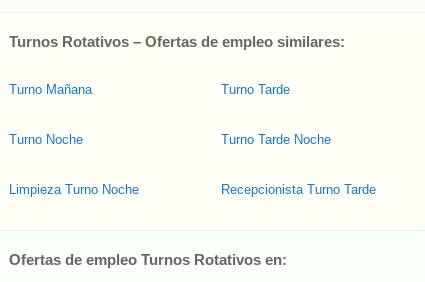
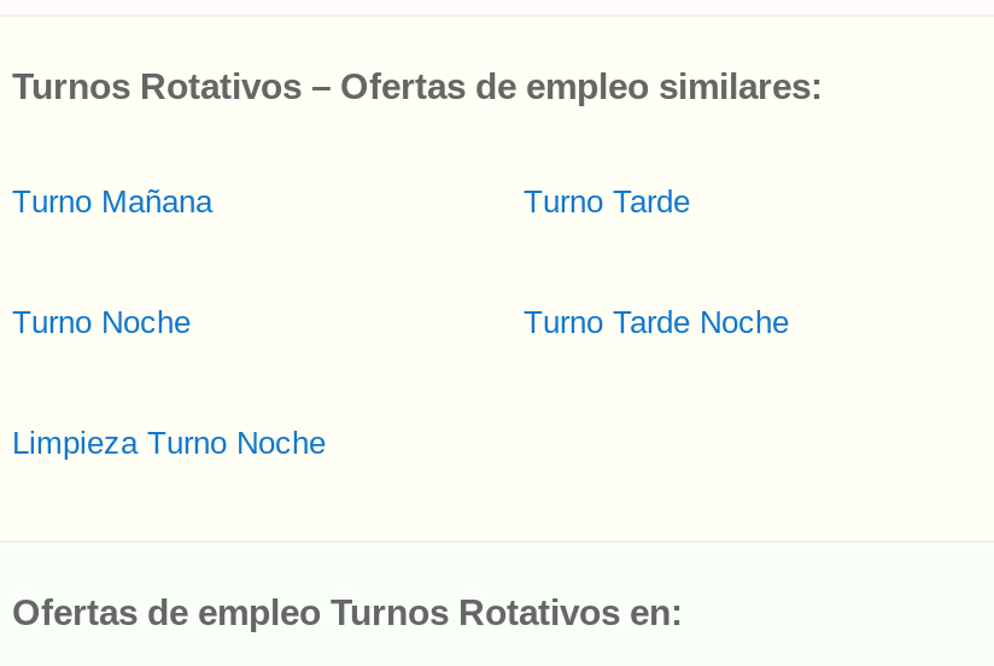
- Recepcionista Turno Tarde
